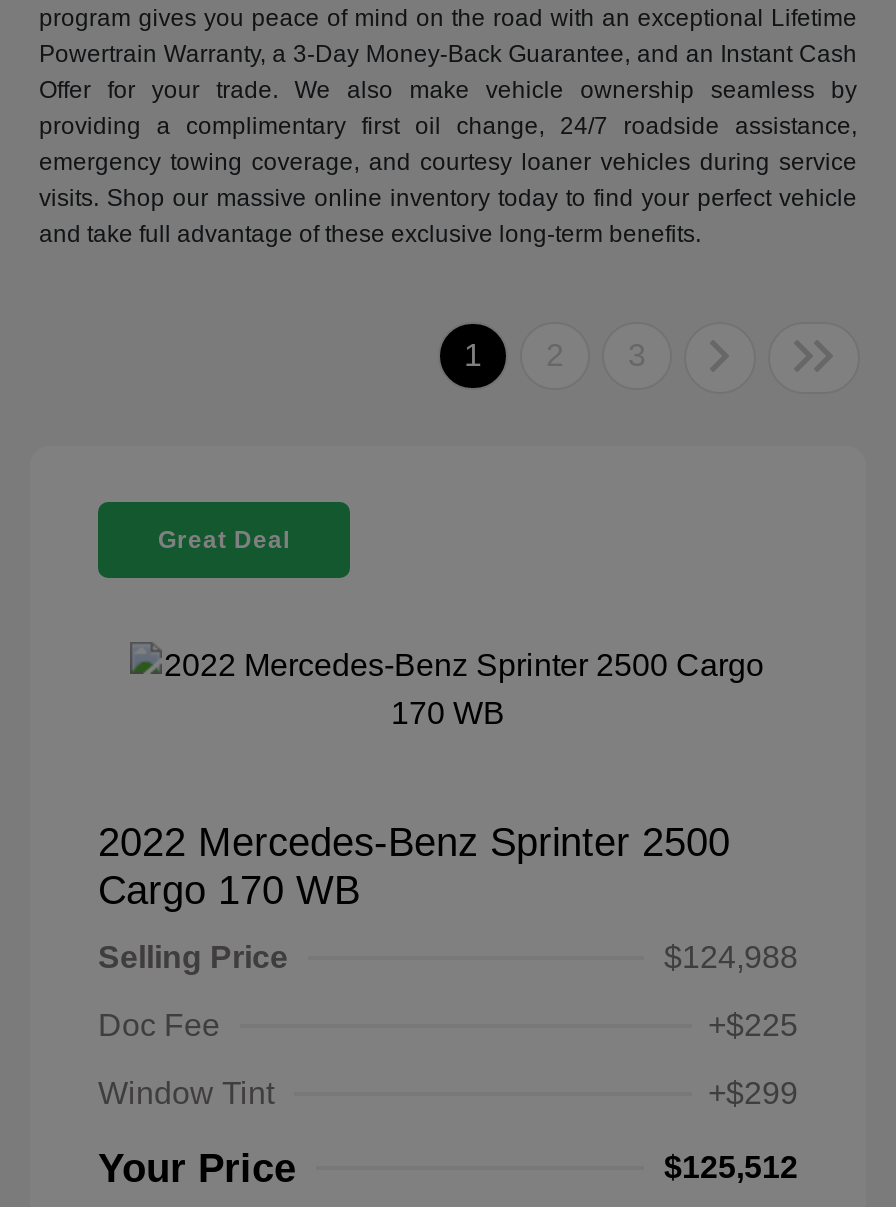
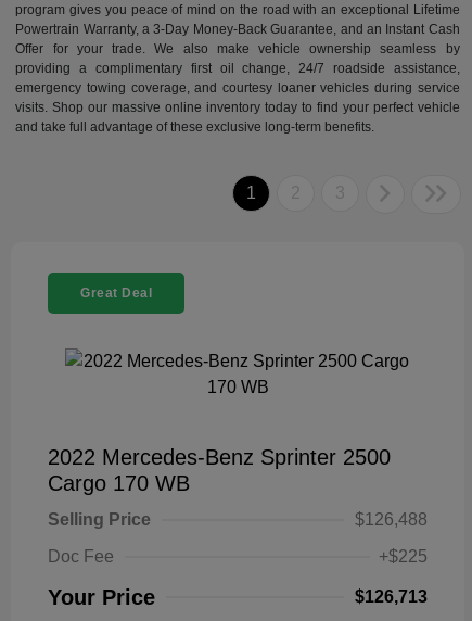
- $124,988
+ $126,488

- Window Tint
- +$299

- $125,512
+ $126,713
